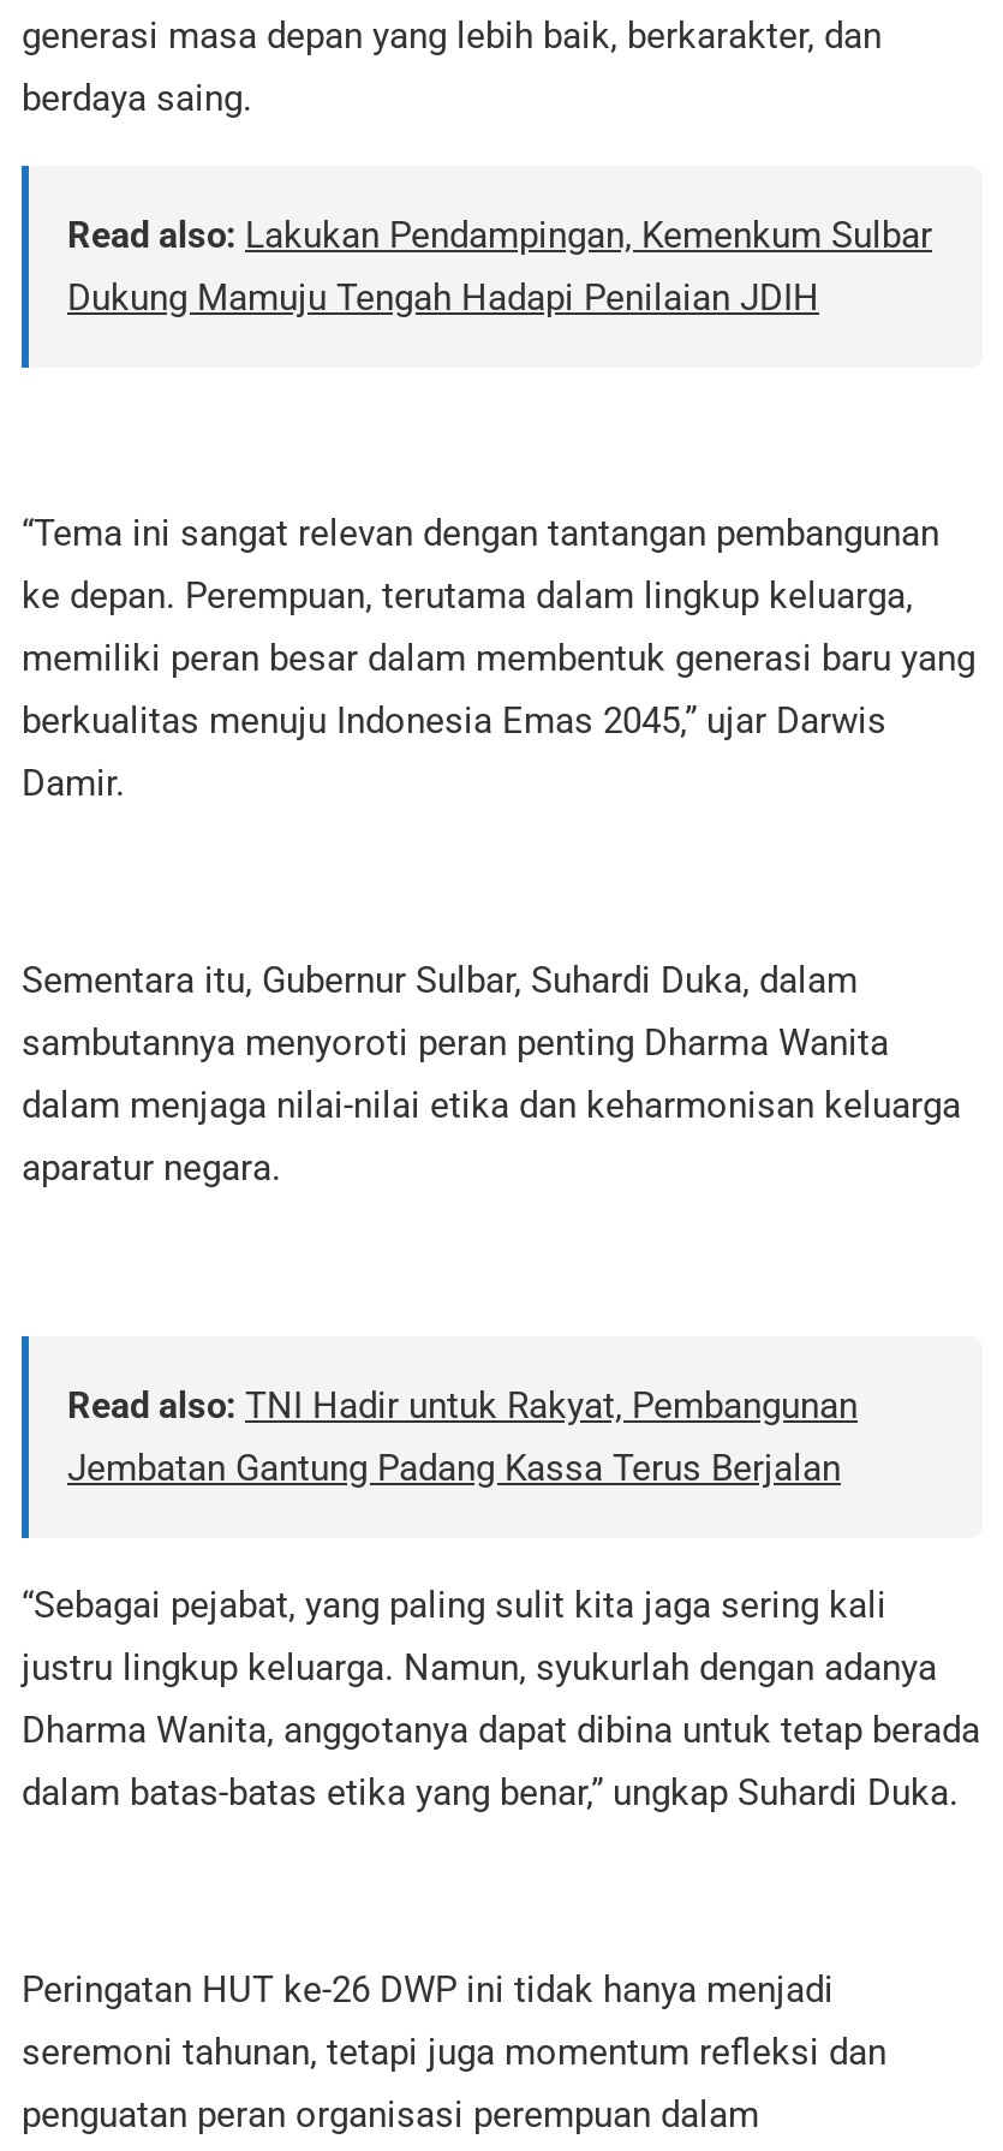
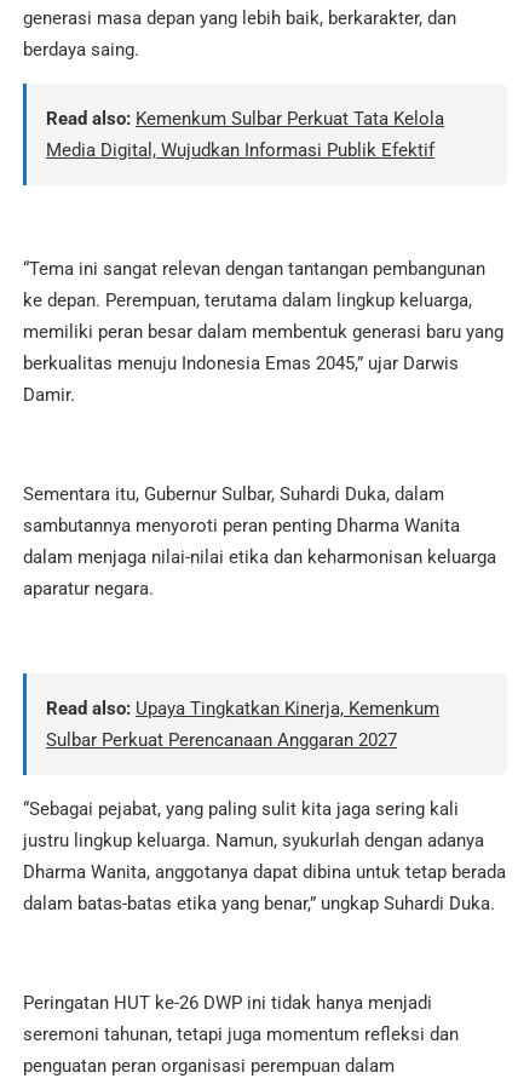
- Read also: Lakukan Pendampingan, Kemenkum Sulbar
- Dukung Mamuju Tengah Hadapi Penilaian JDIH
+ Read also: Kemenkum Sulbar Perkuat Tata Kelola
+ Media Digital, Wujudkan Informasi Publik Efektif

- Read also: TNI Hadir untuk Rakyat, Pembangunan
- Jembatan Gantung Padang Kassa Terus Berjalan
+ Read also: Upaya Tingkatkan Kinerja, Kemenkum
+ Sulbar Perkuat Perencanaan Anggaran 2027
